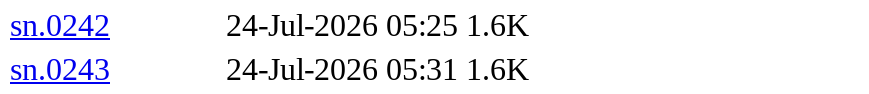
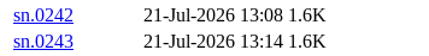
- 24-Jul-2026 05:25 1.6K
+ 21-Jul-2026 13:08 1.6K

- 24-Jul-2026 05:31 1.6K
+ 21-Jul-2026 13:14 1.6K
